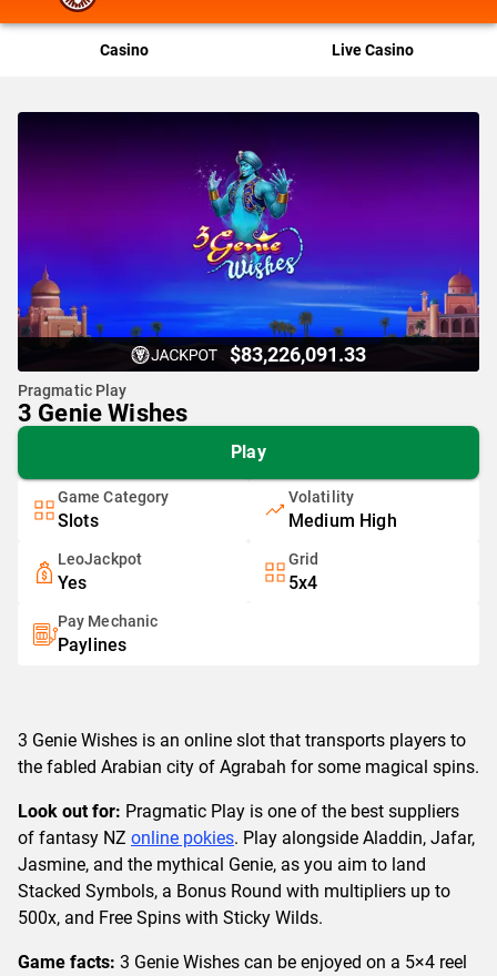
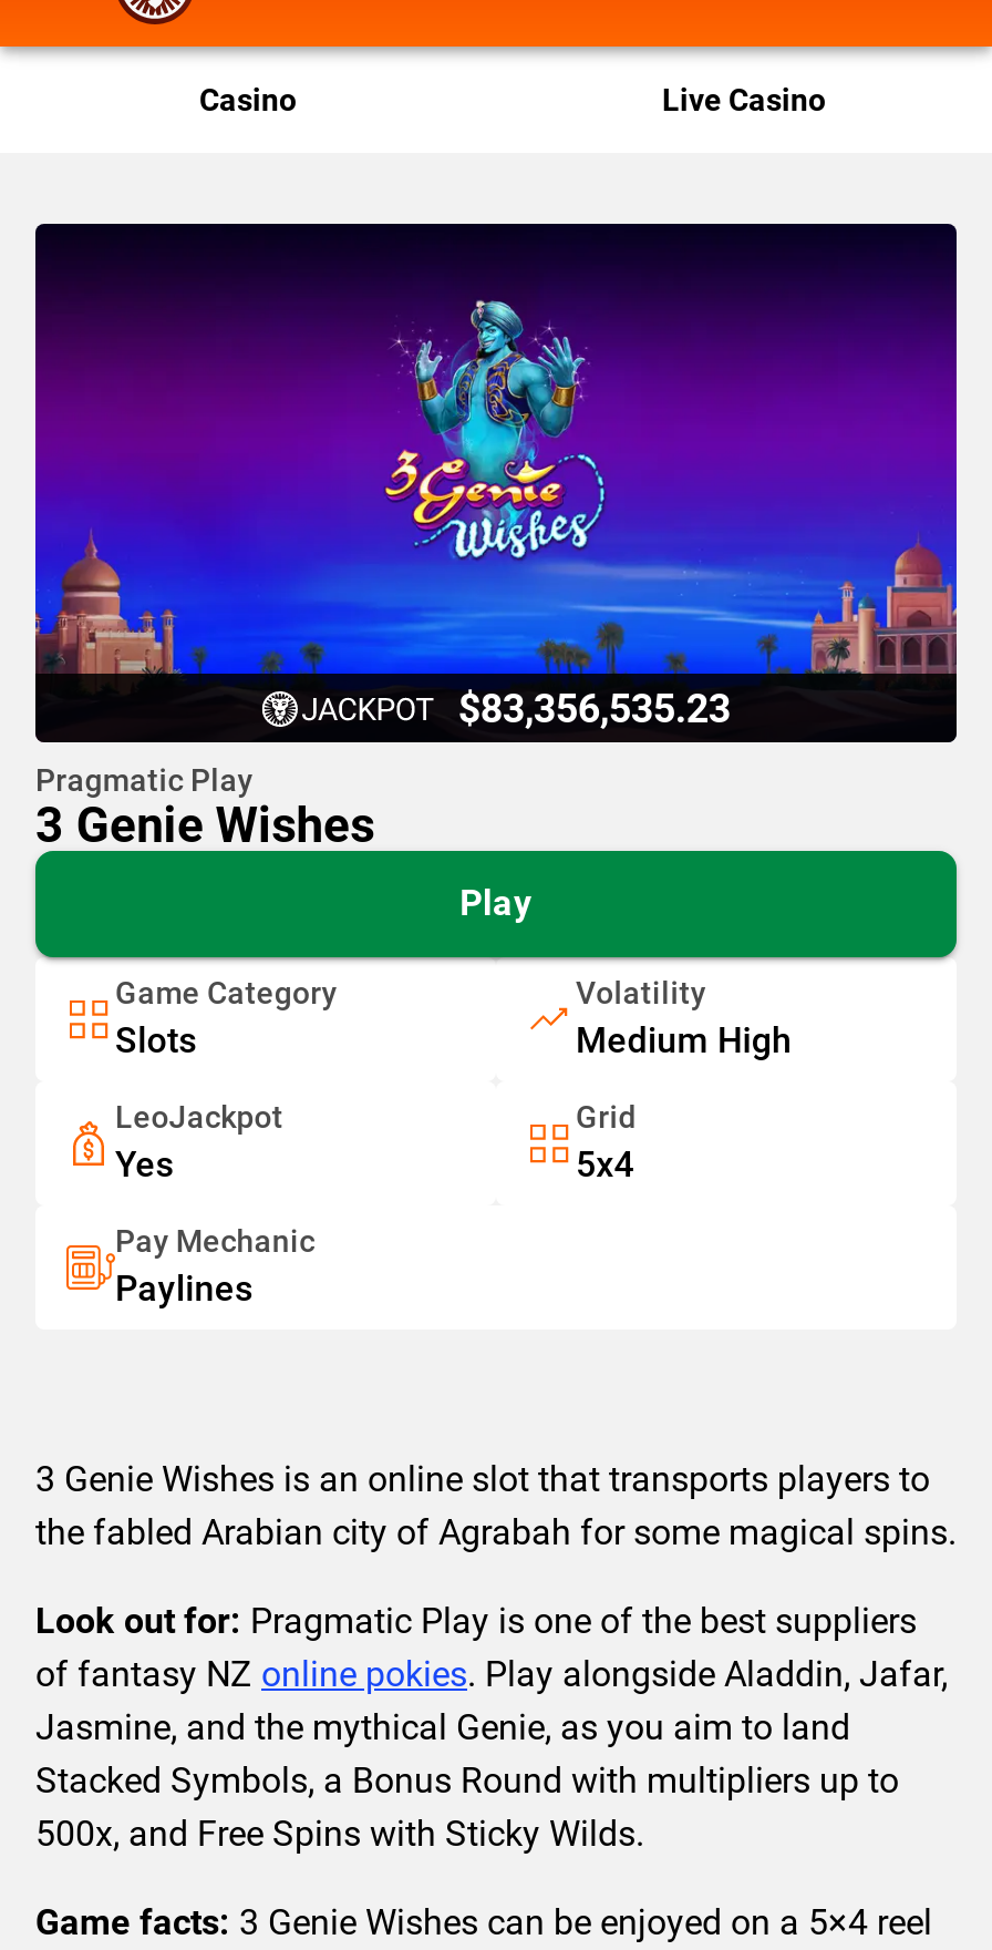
- $83,226,091.33
+ $83,356,535.23
